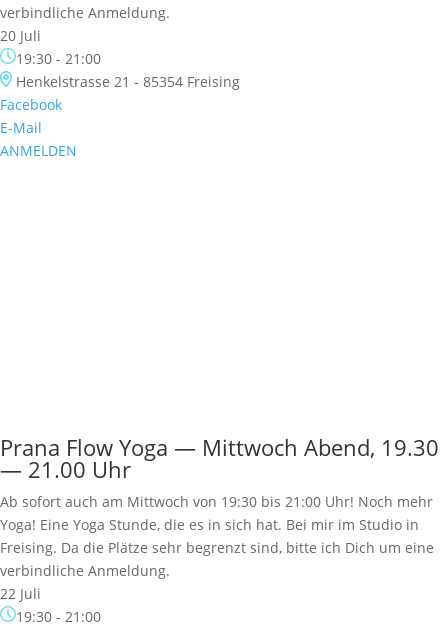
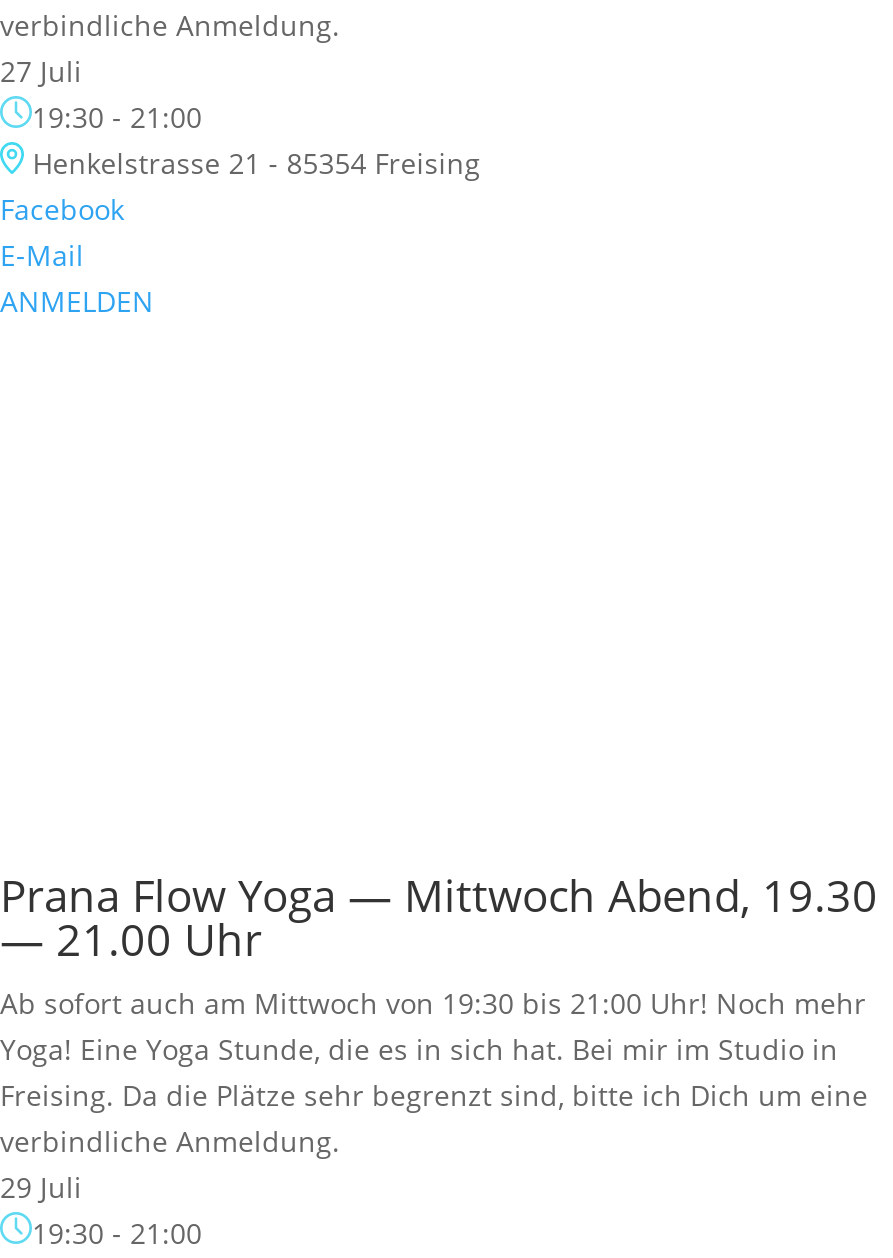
- 20 Juli
+ 27 Juli

- 22 Juli
+ 29 Juli
